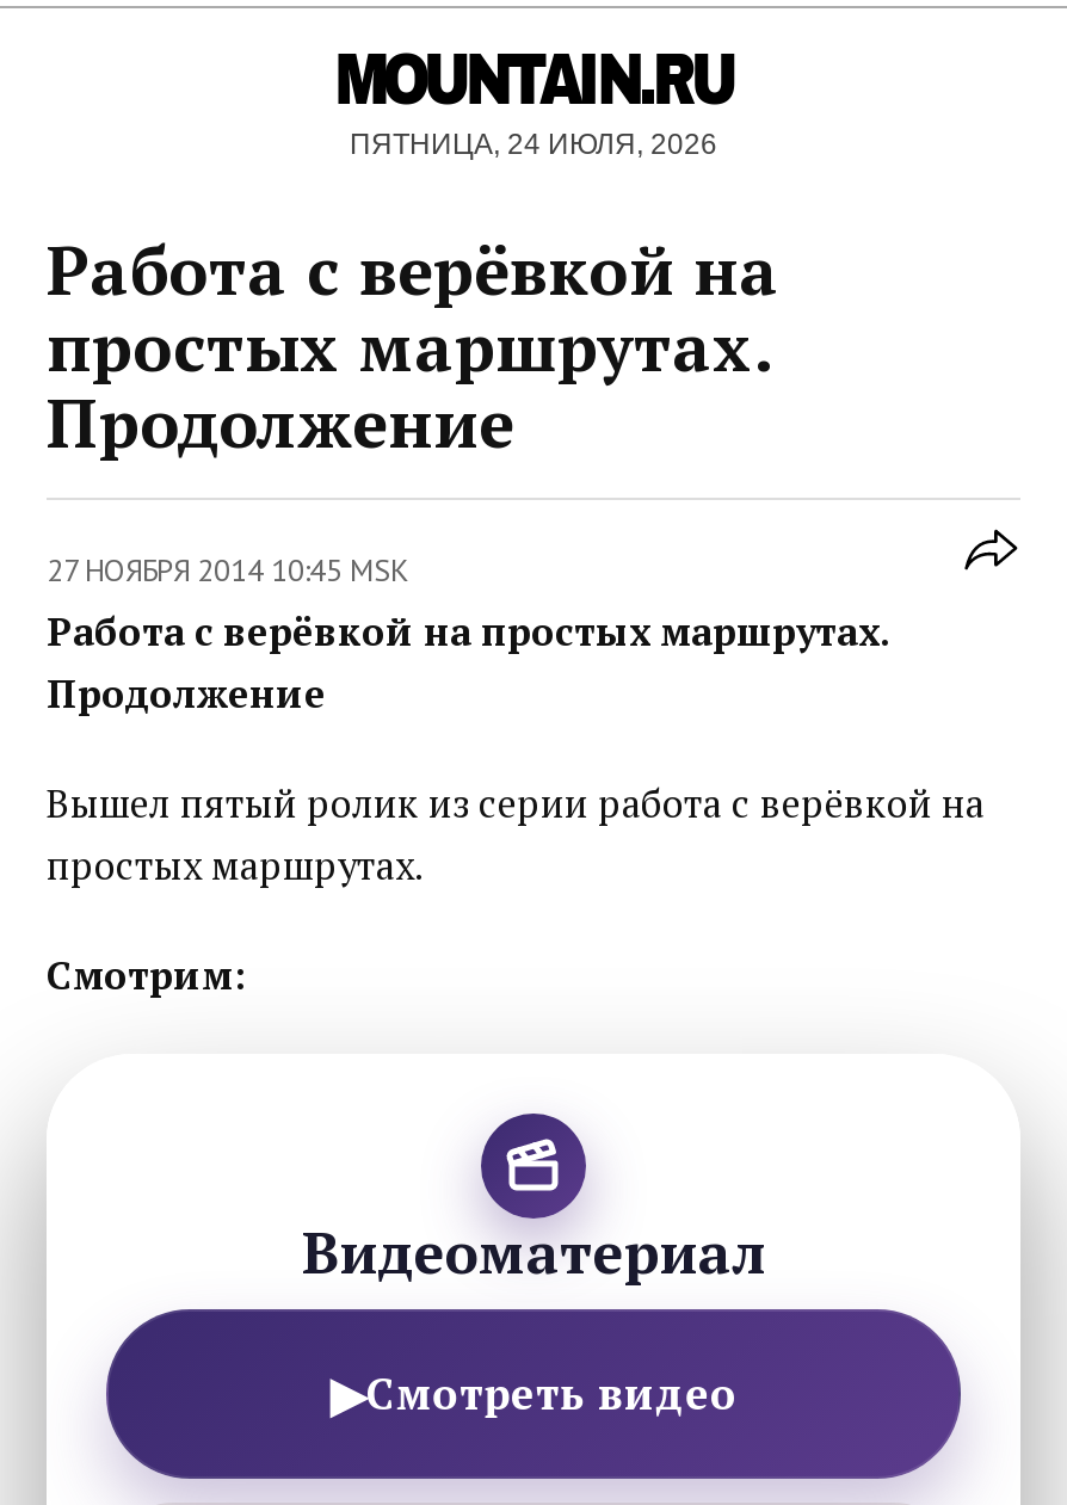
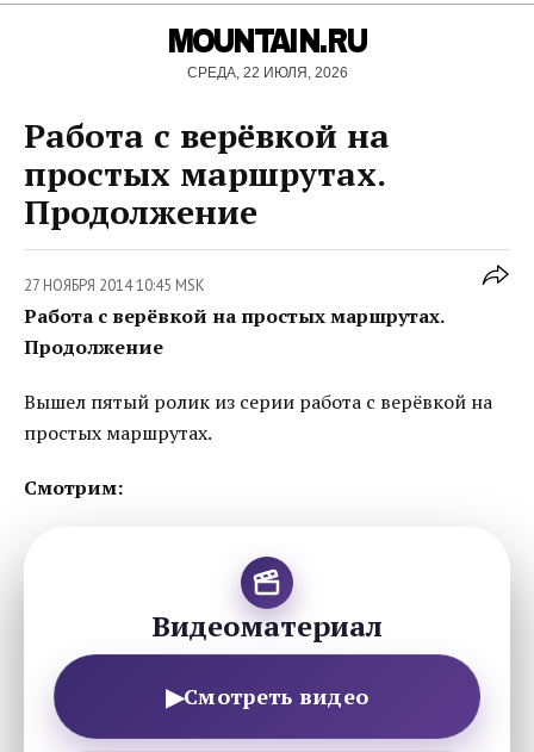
- ПЯТНИЦА, 24 ИЮЛЯ, 2026
+ СРЕДА, 22 ИЮЛЯ, 2026
